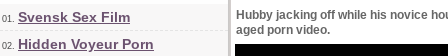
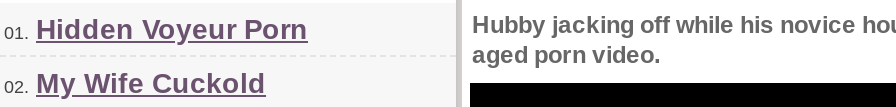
- 01. Svensk Sex Film
+ 01. Hidden Voyeur Porn

- 02. Hidden Voyeur Porn
+ 02. My Wife Cuckold
